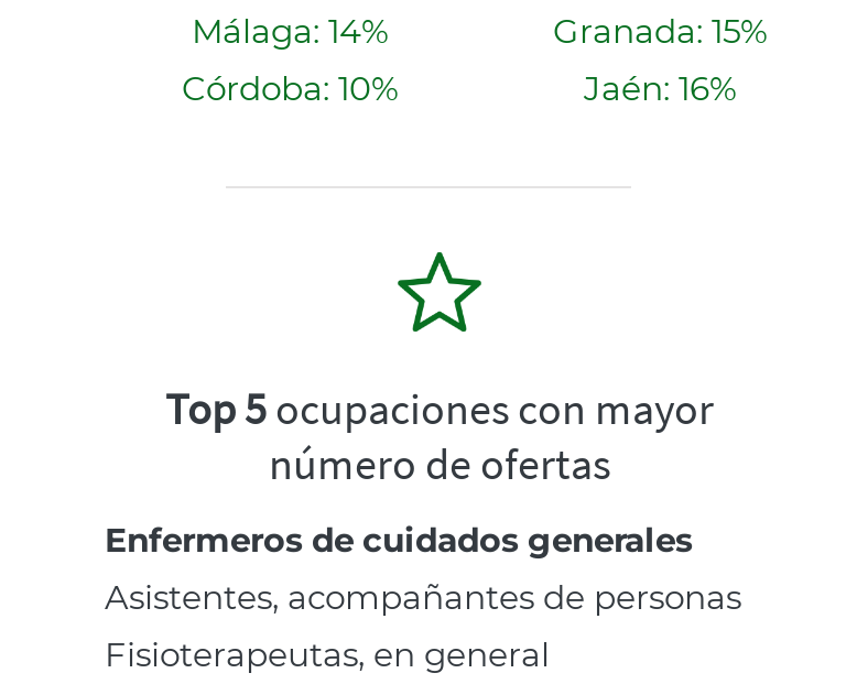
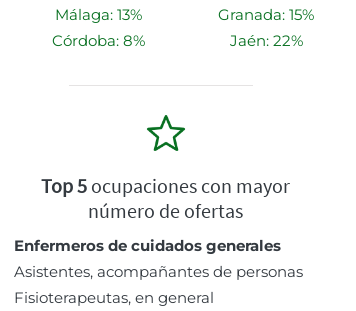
- Málaga: 14%
+ Málaga: 13%

- Córdoba: 10%
+ Córdoba: 8%

- Jaén: 16%
+ Jaén: 22%
